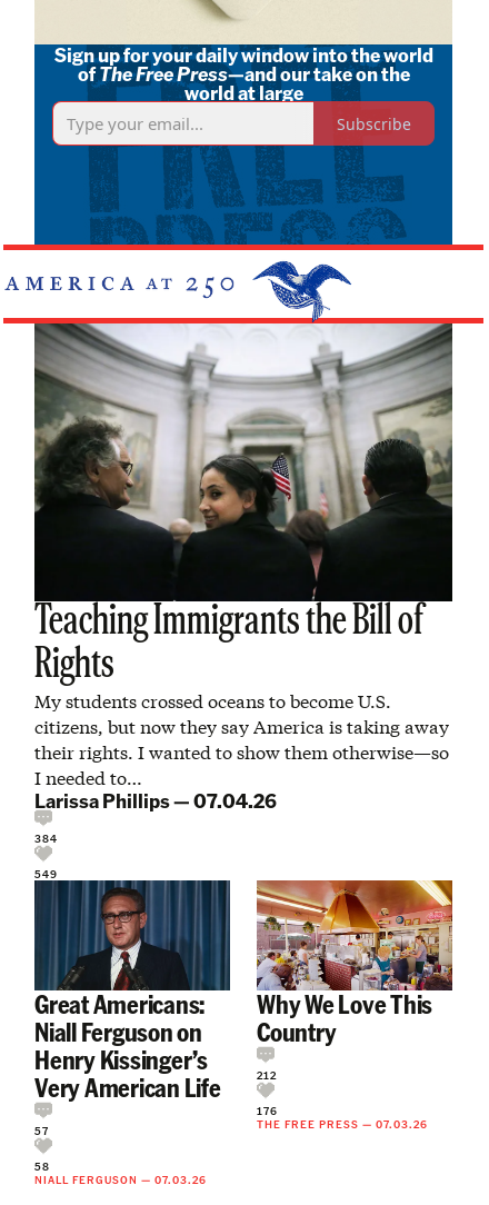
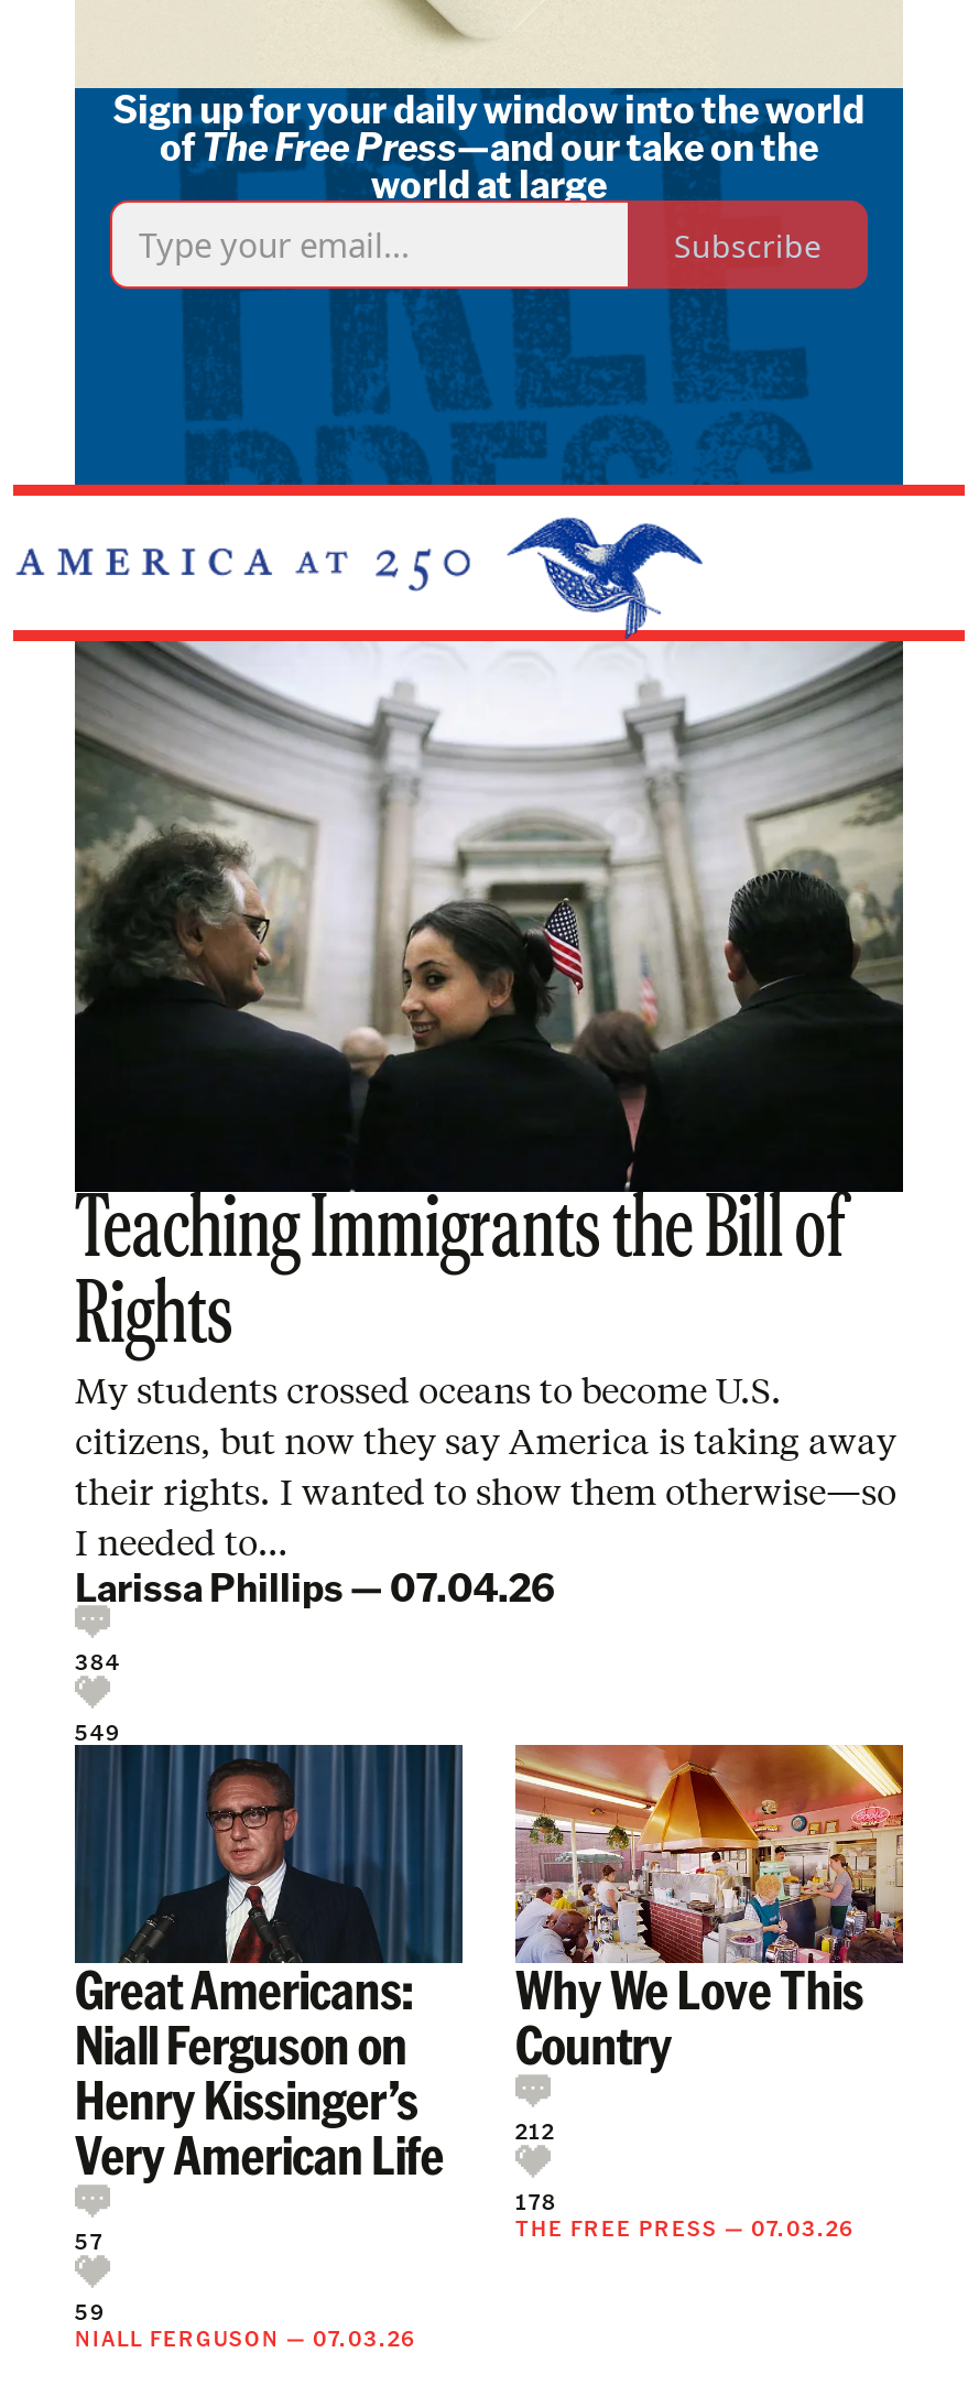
- 176
+ 178

- 58
+ 59
